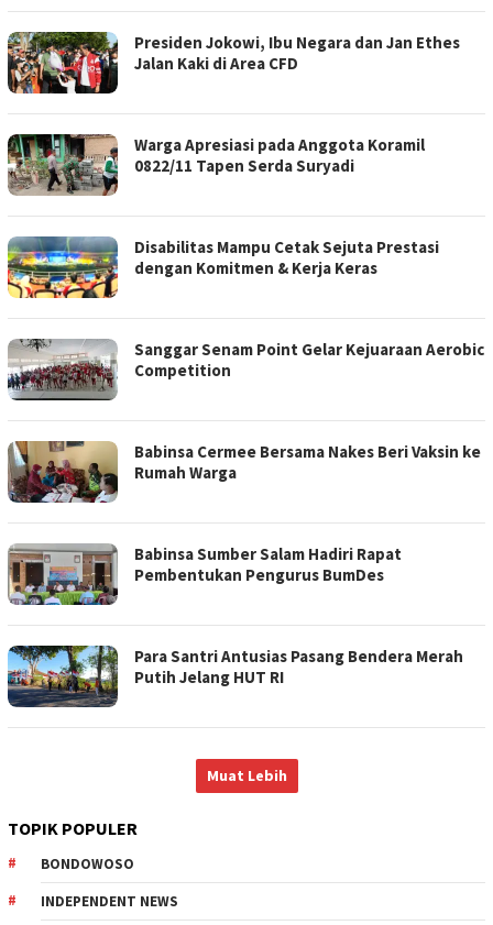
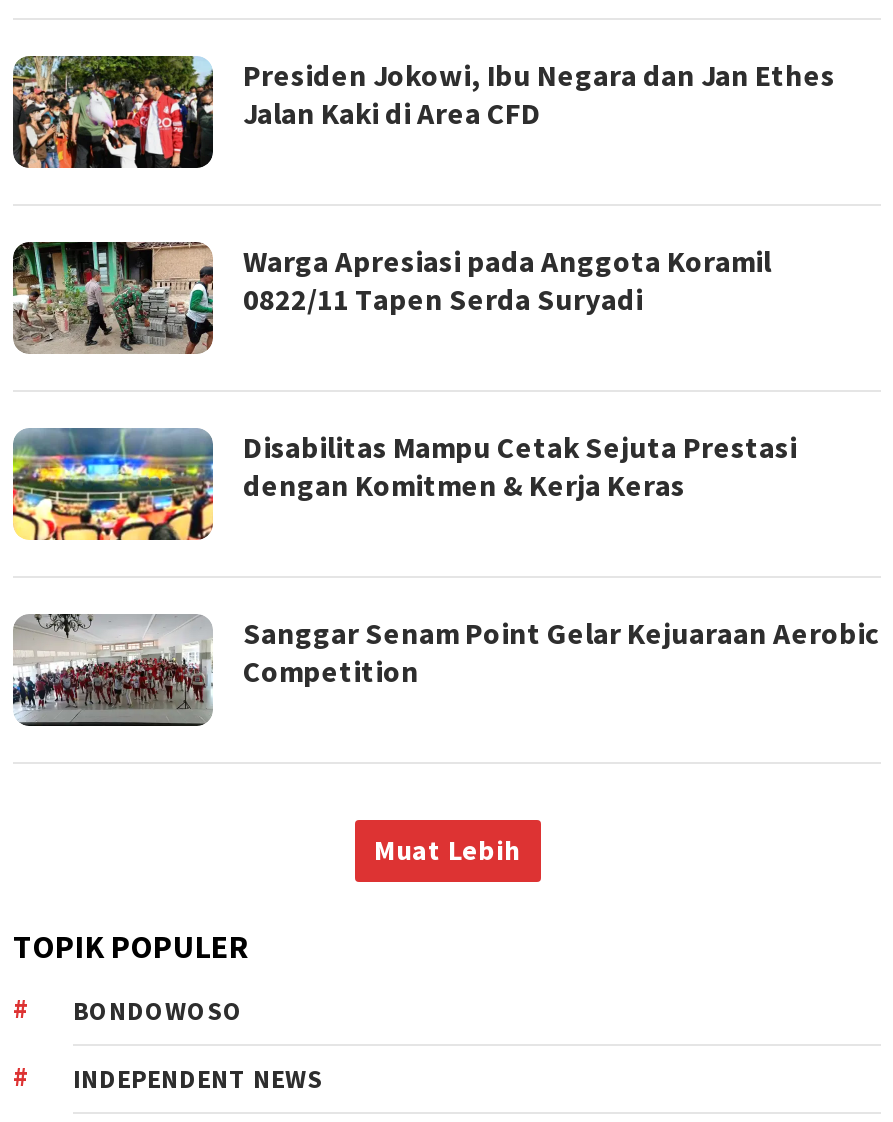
- [image]
- Babinsa Cermee Bersama Nakes Beri Vaksin ke
- Rumah Warga

- [image]
- Babinsa Sumber Salam Hadiri Rapat
- Pembentukan Pengurus BumDes

- [image]
- Para Santri Antusias Pasang Bendera Merah
- Putih Jelang HUT RI
